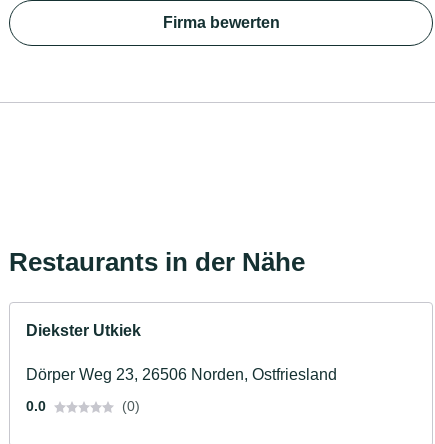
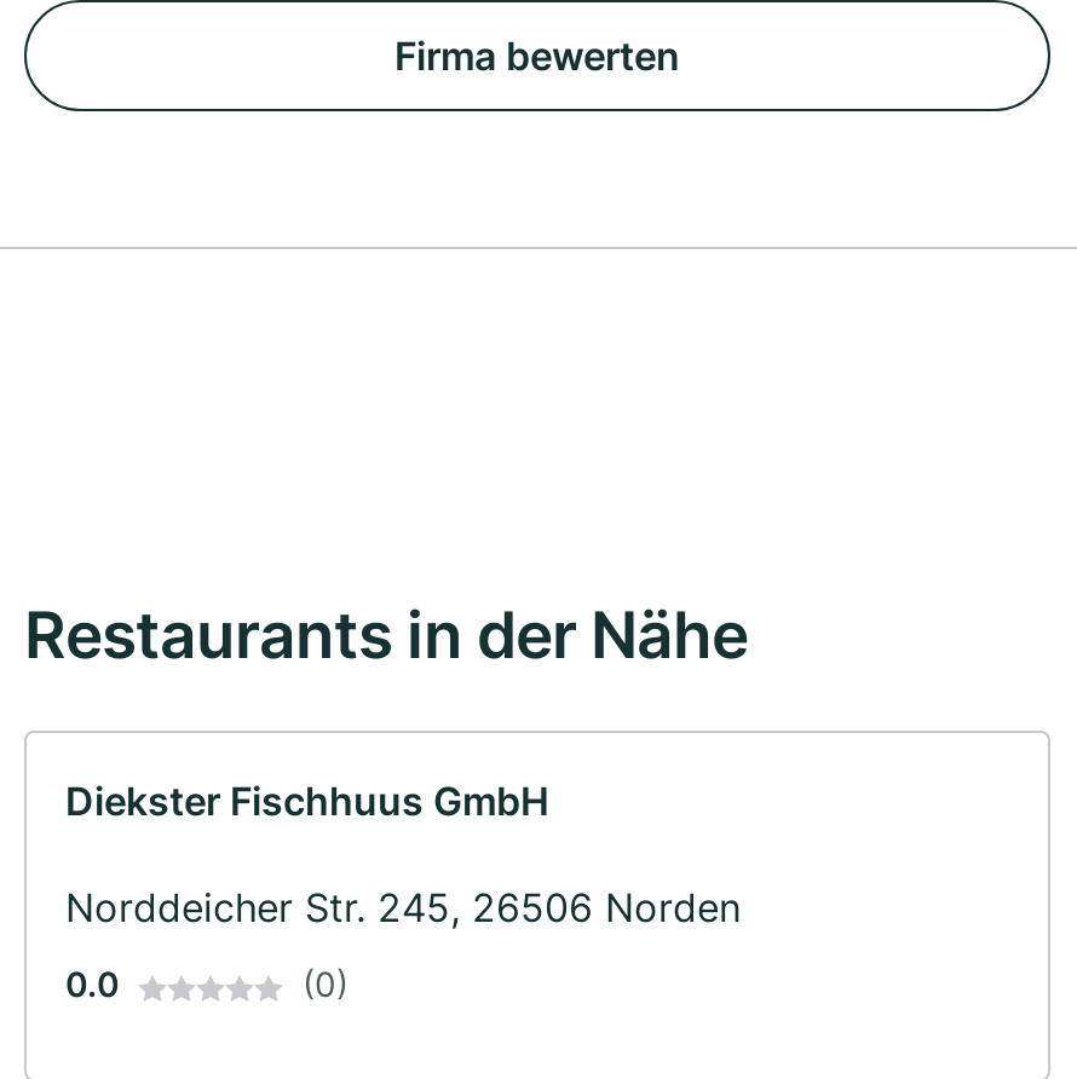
- Diekster Utkiek
+ Diekster Fischhuus GmbH

- Dörper Weg 23, 26506 Norden, Ostfriesland
+ Norddeicher Str. 245, 26506 Norden
